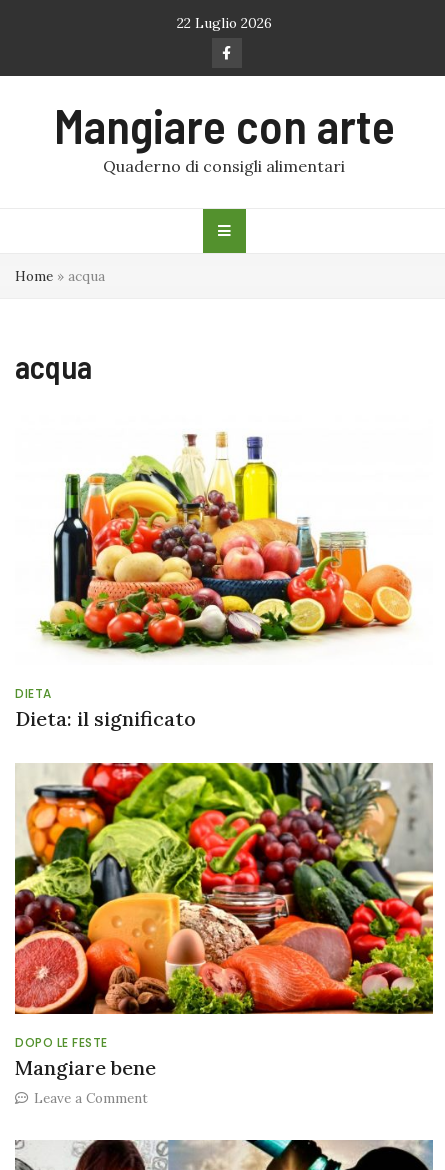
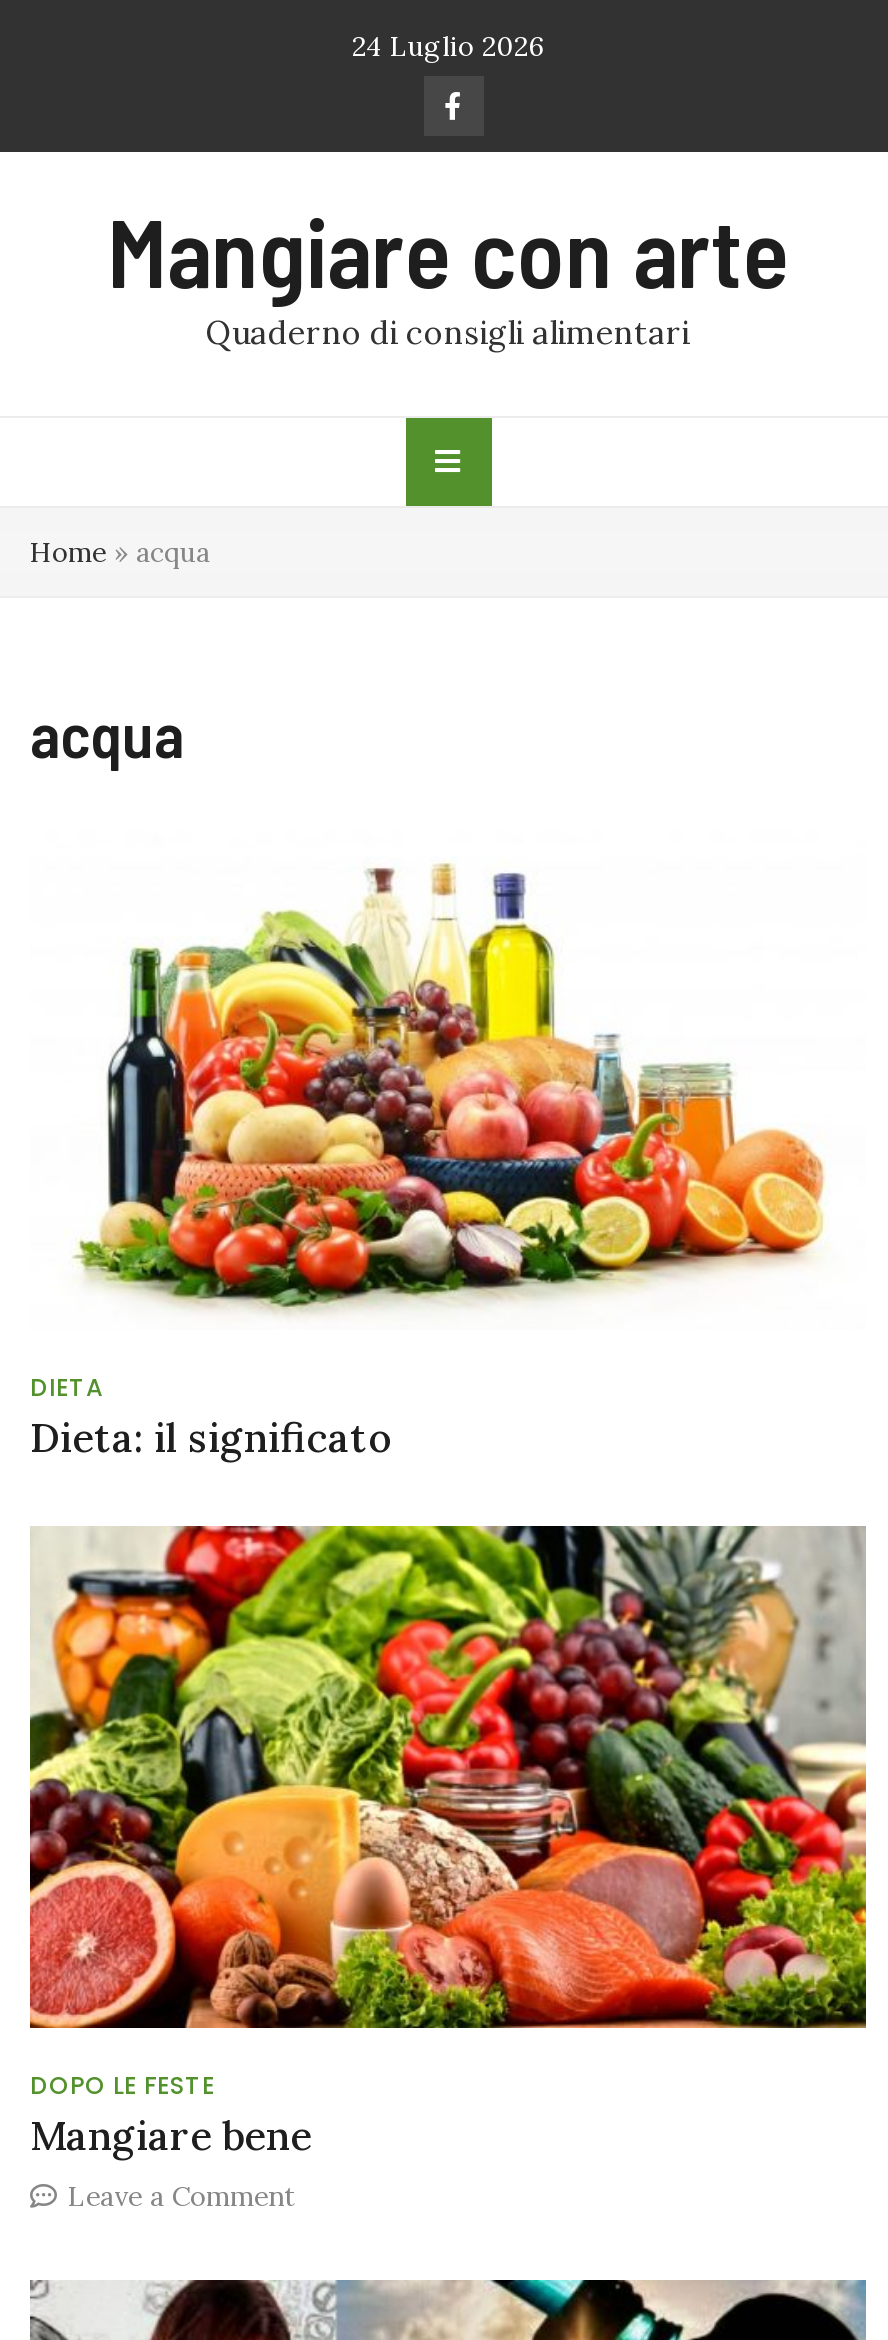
- 22 Luglio 2026
+ 24 Luglio 2026
